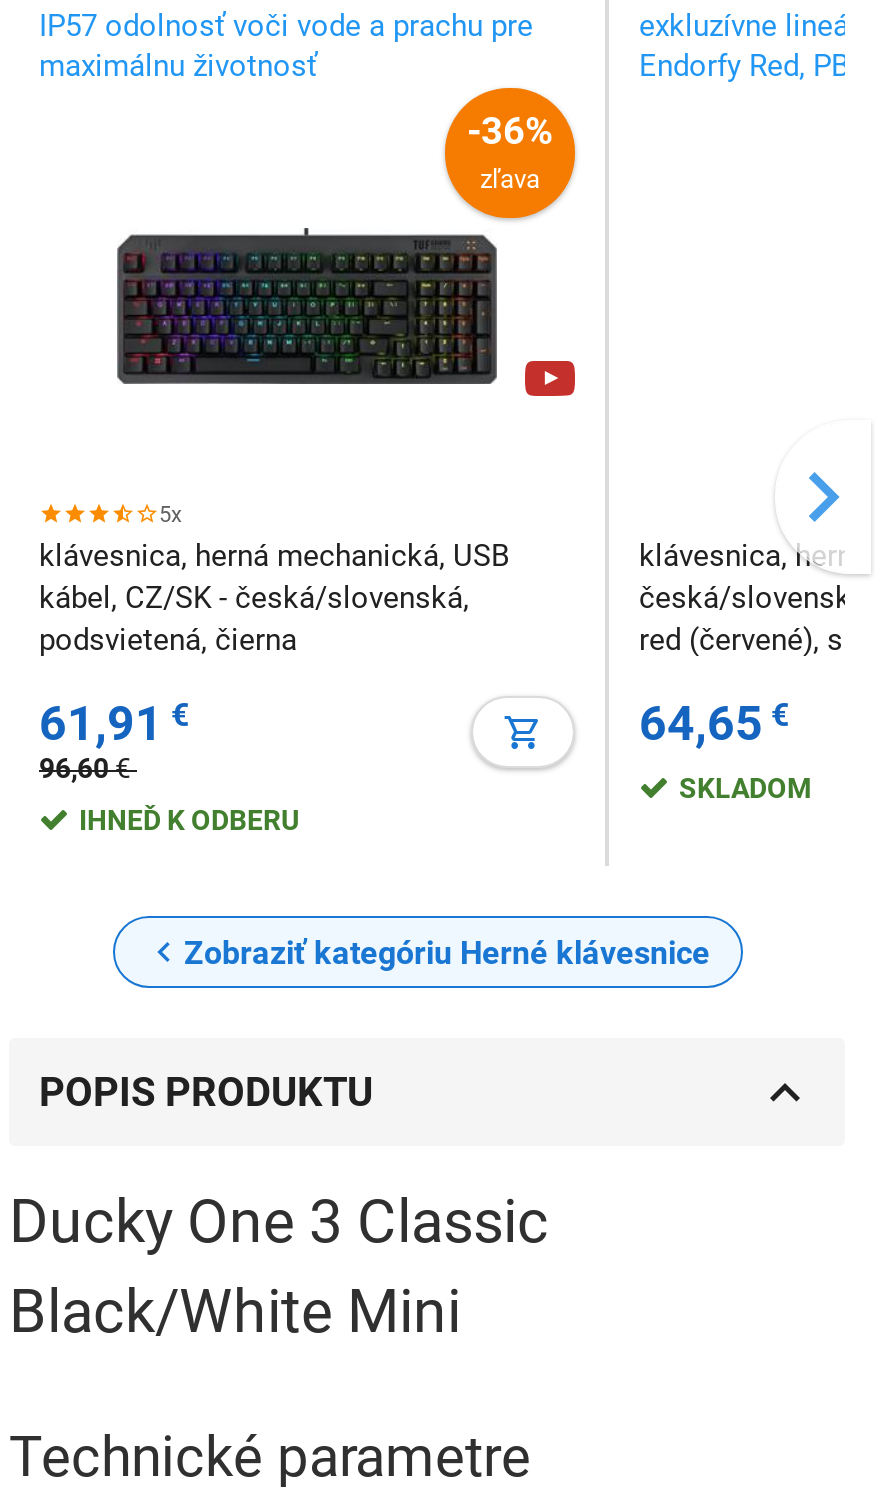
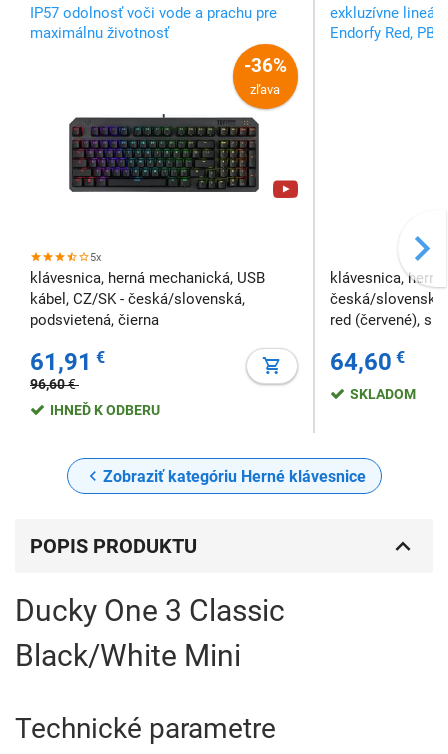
- 64,65 €
+ 64,60 €
